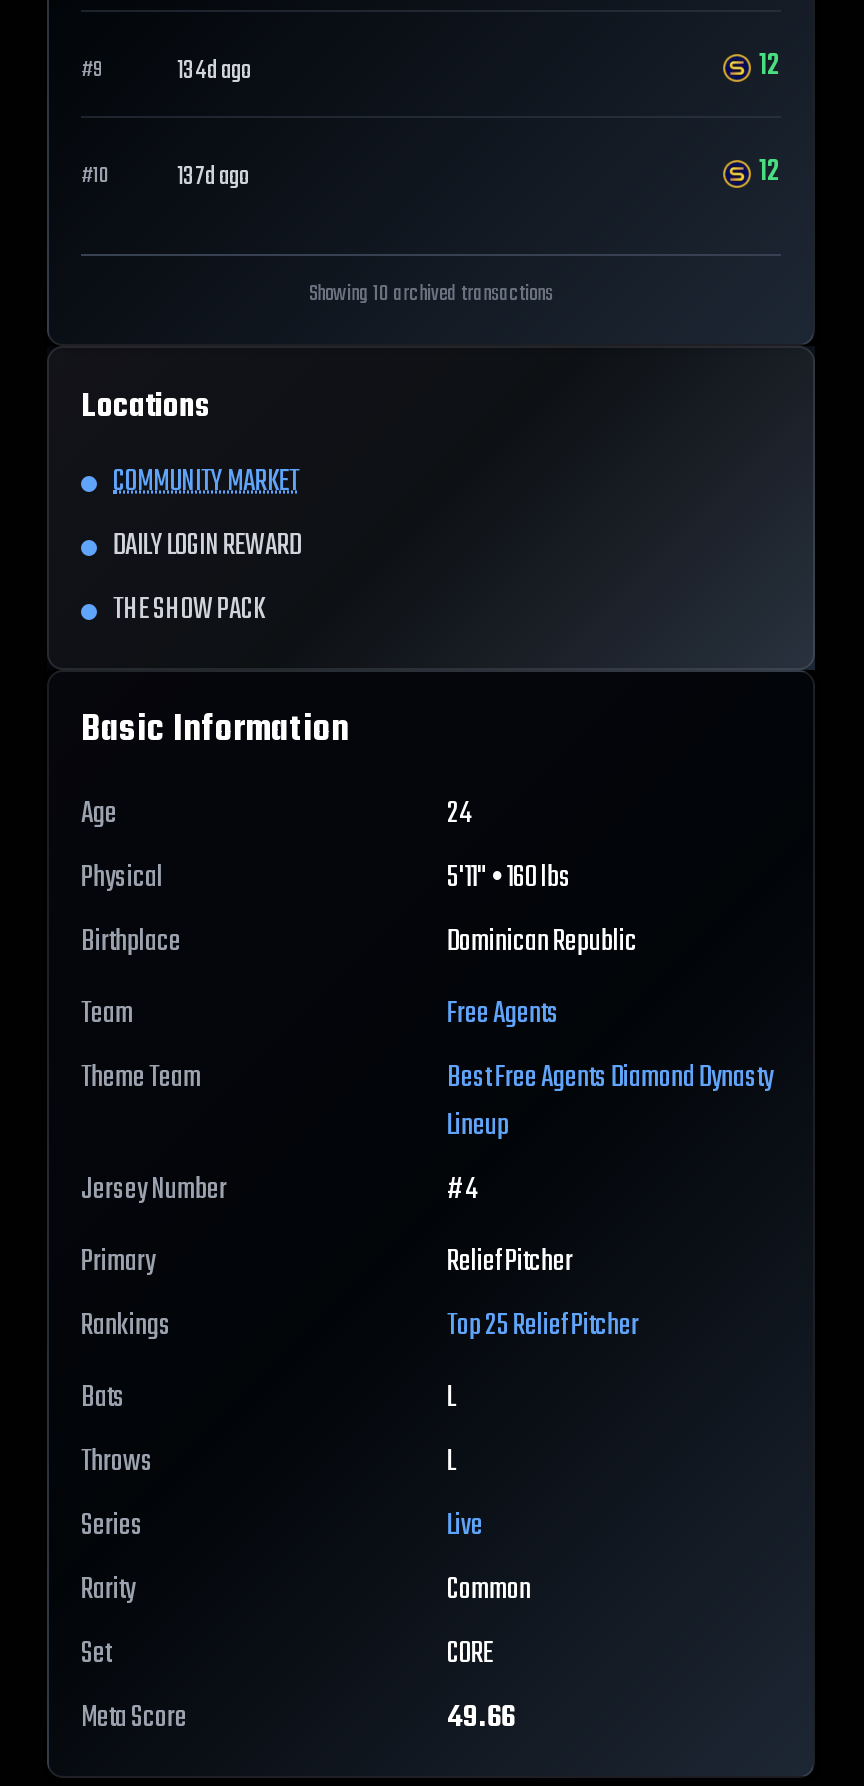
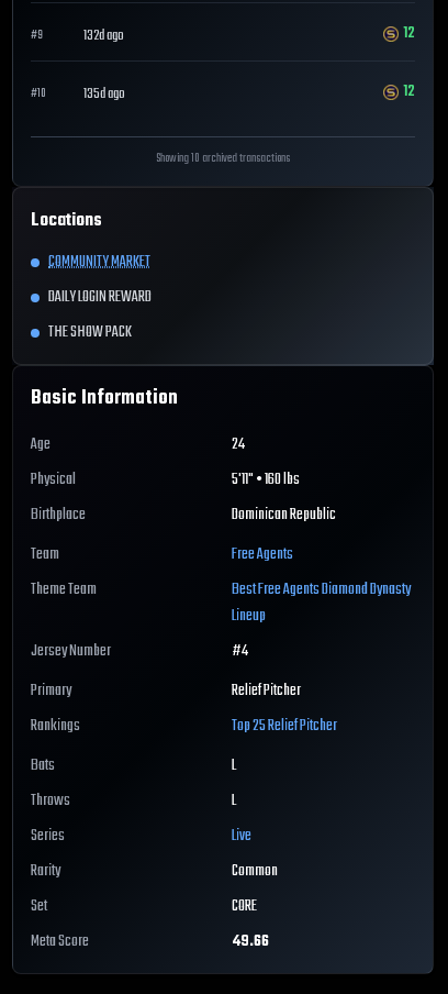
- 134d ago
+ 132d ago

- #10 137d ago
+ #10 135d ago
